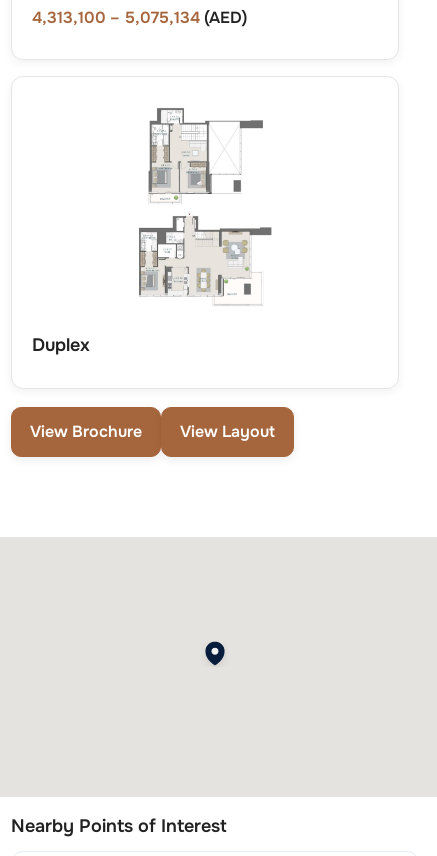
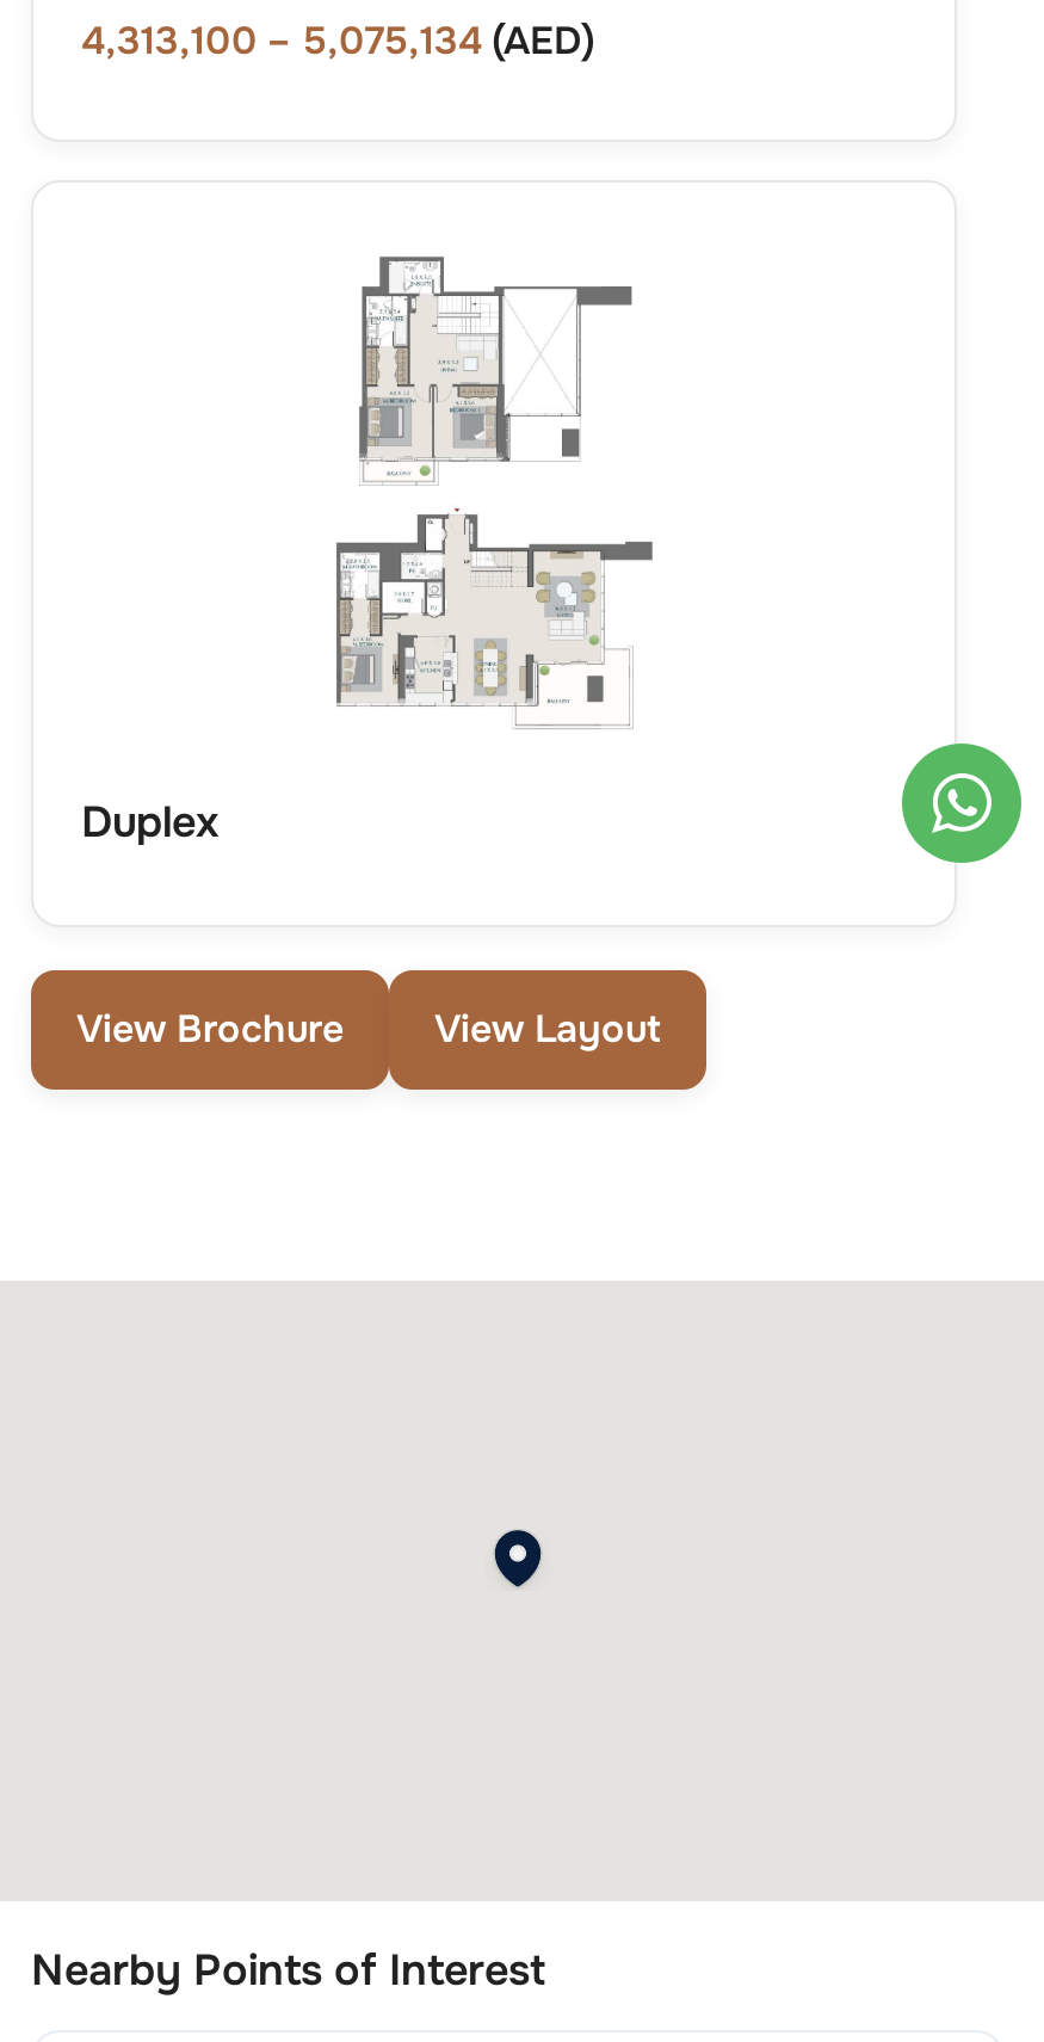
+ [image]
